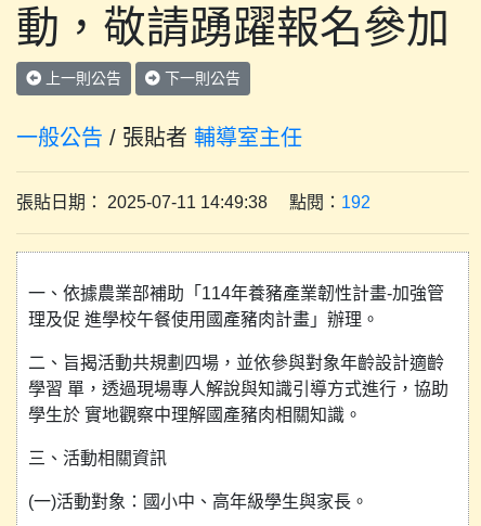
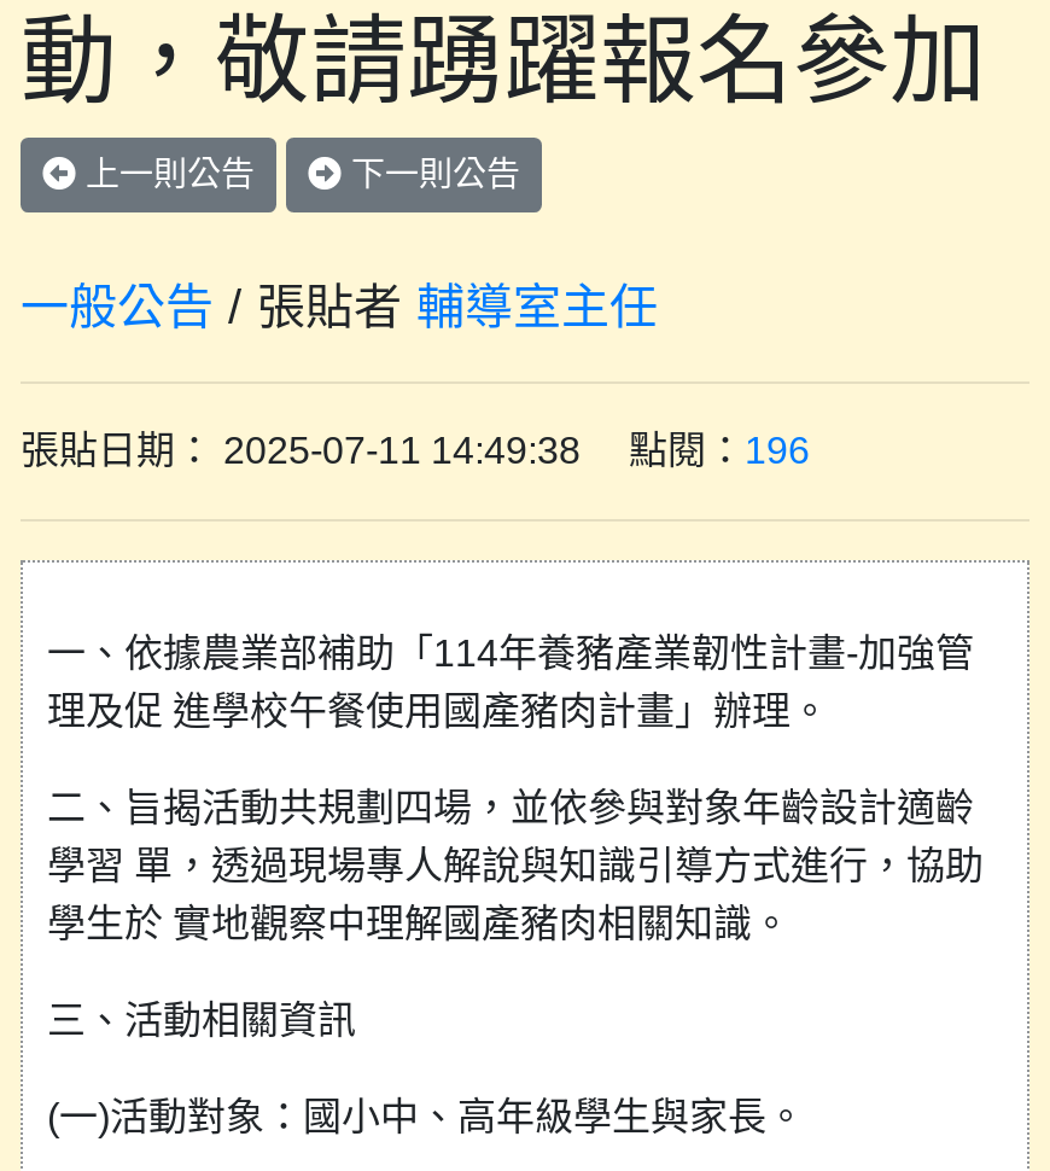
- 張貼日期： 2025-07-11 14:49:38 點閱：192
+ 張貼日期： 2025-07-11 14:49:38 點閱：196
